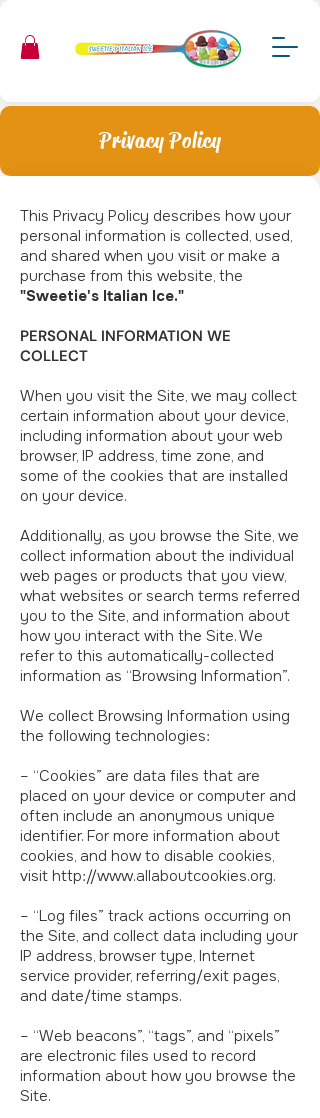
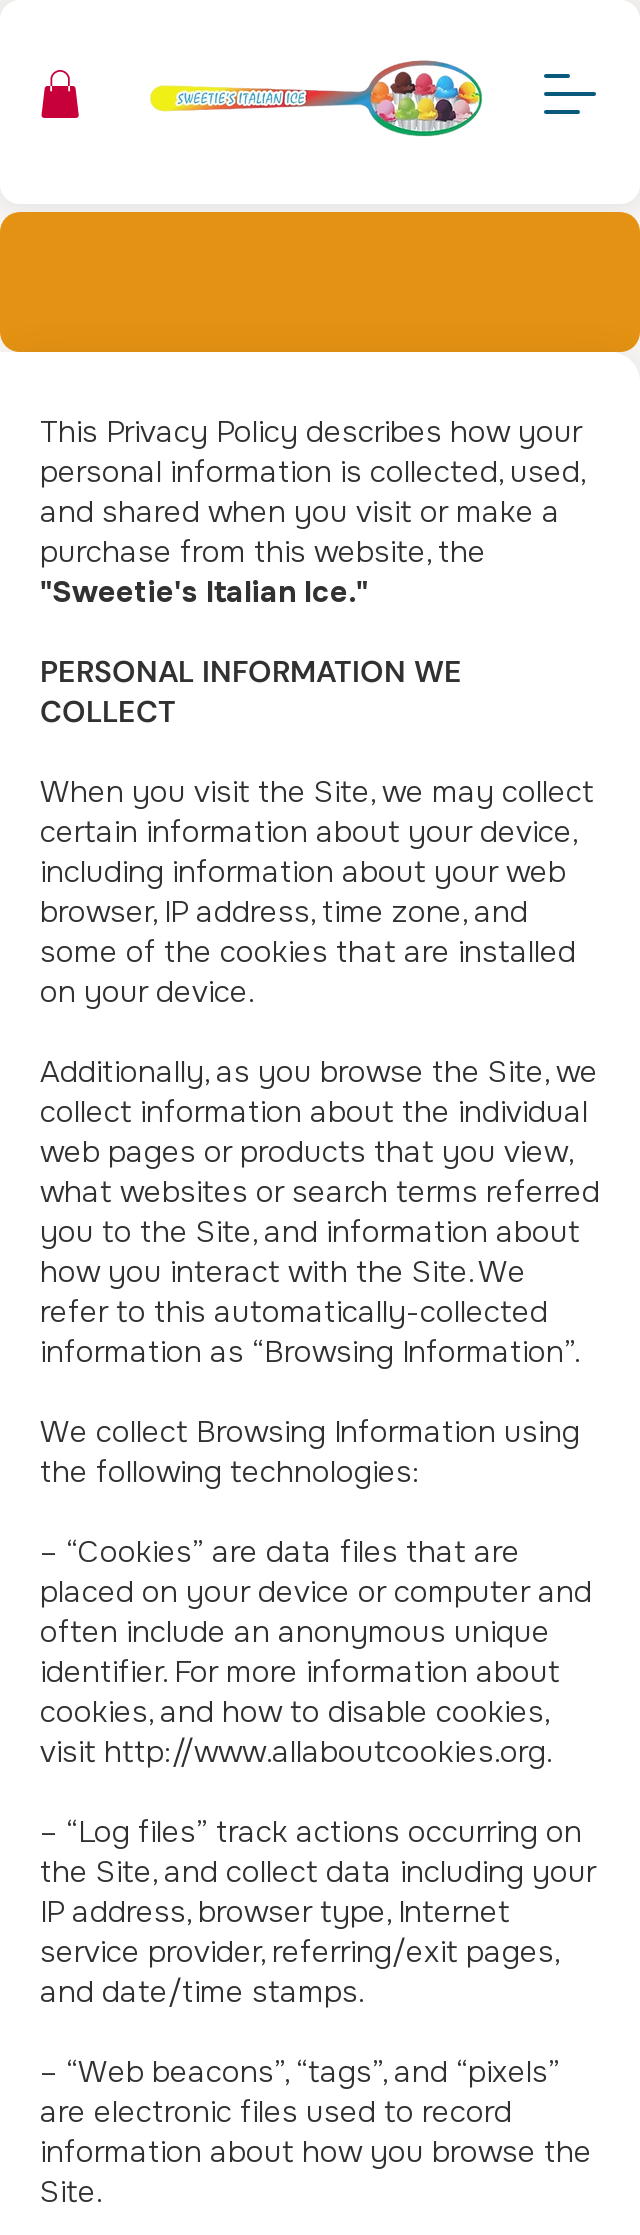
- Privacy Policy
